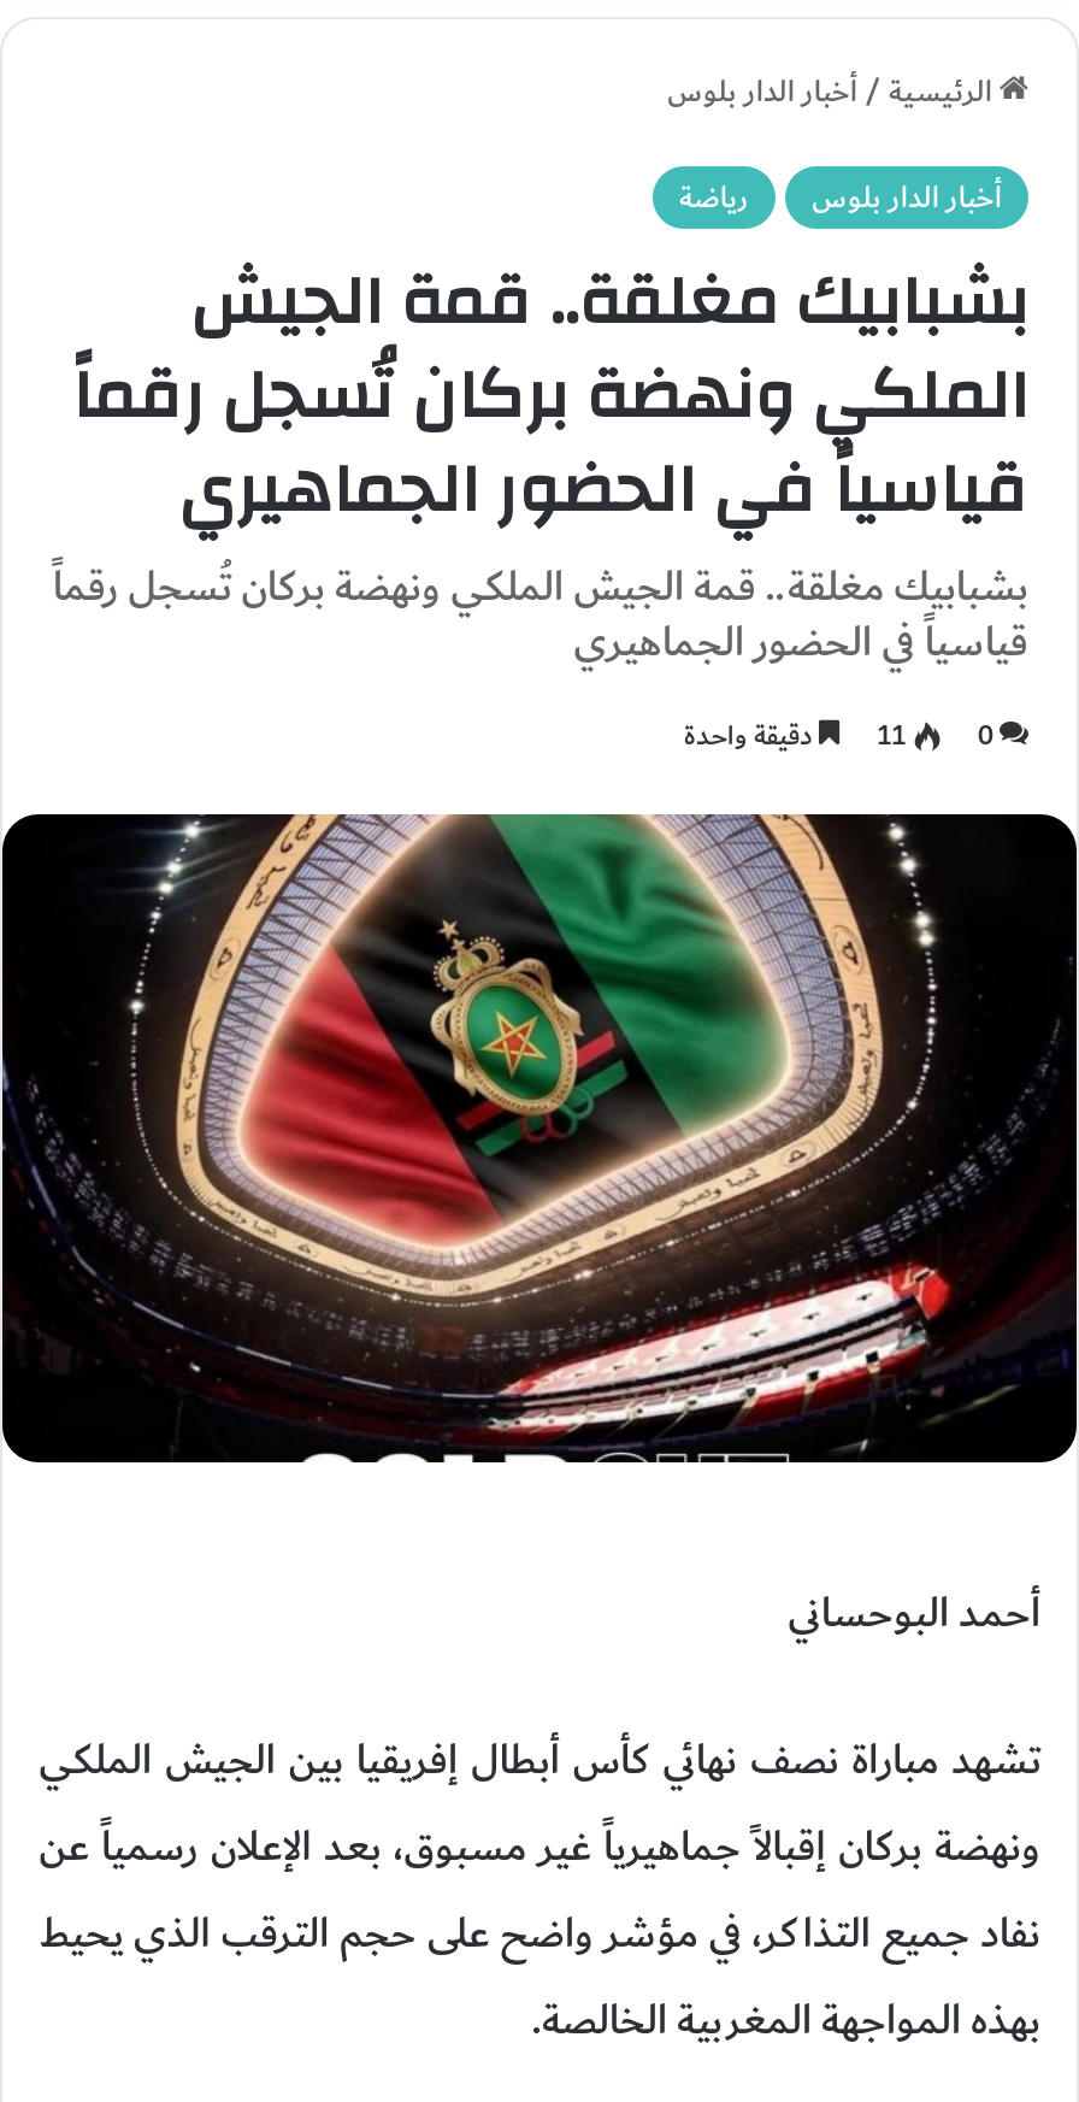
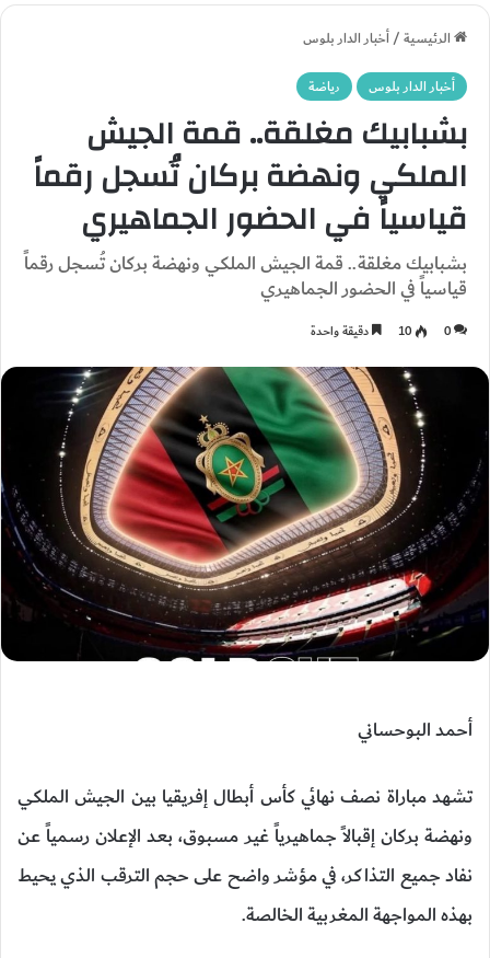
- 0 11 دقيقة واحدة
+ 0 10 دقيقة واحدة
